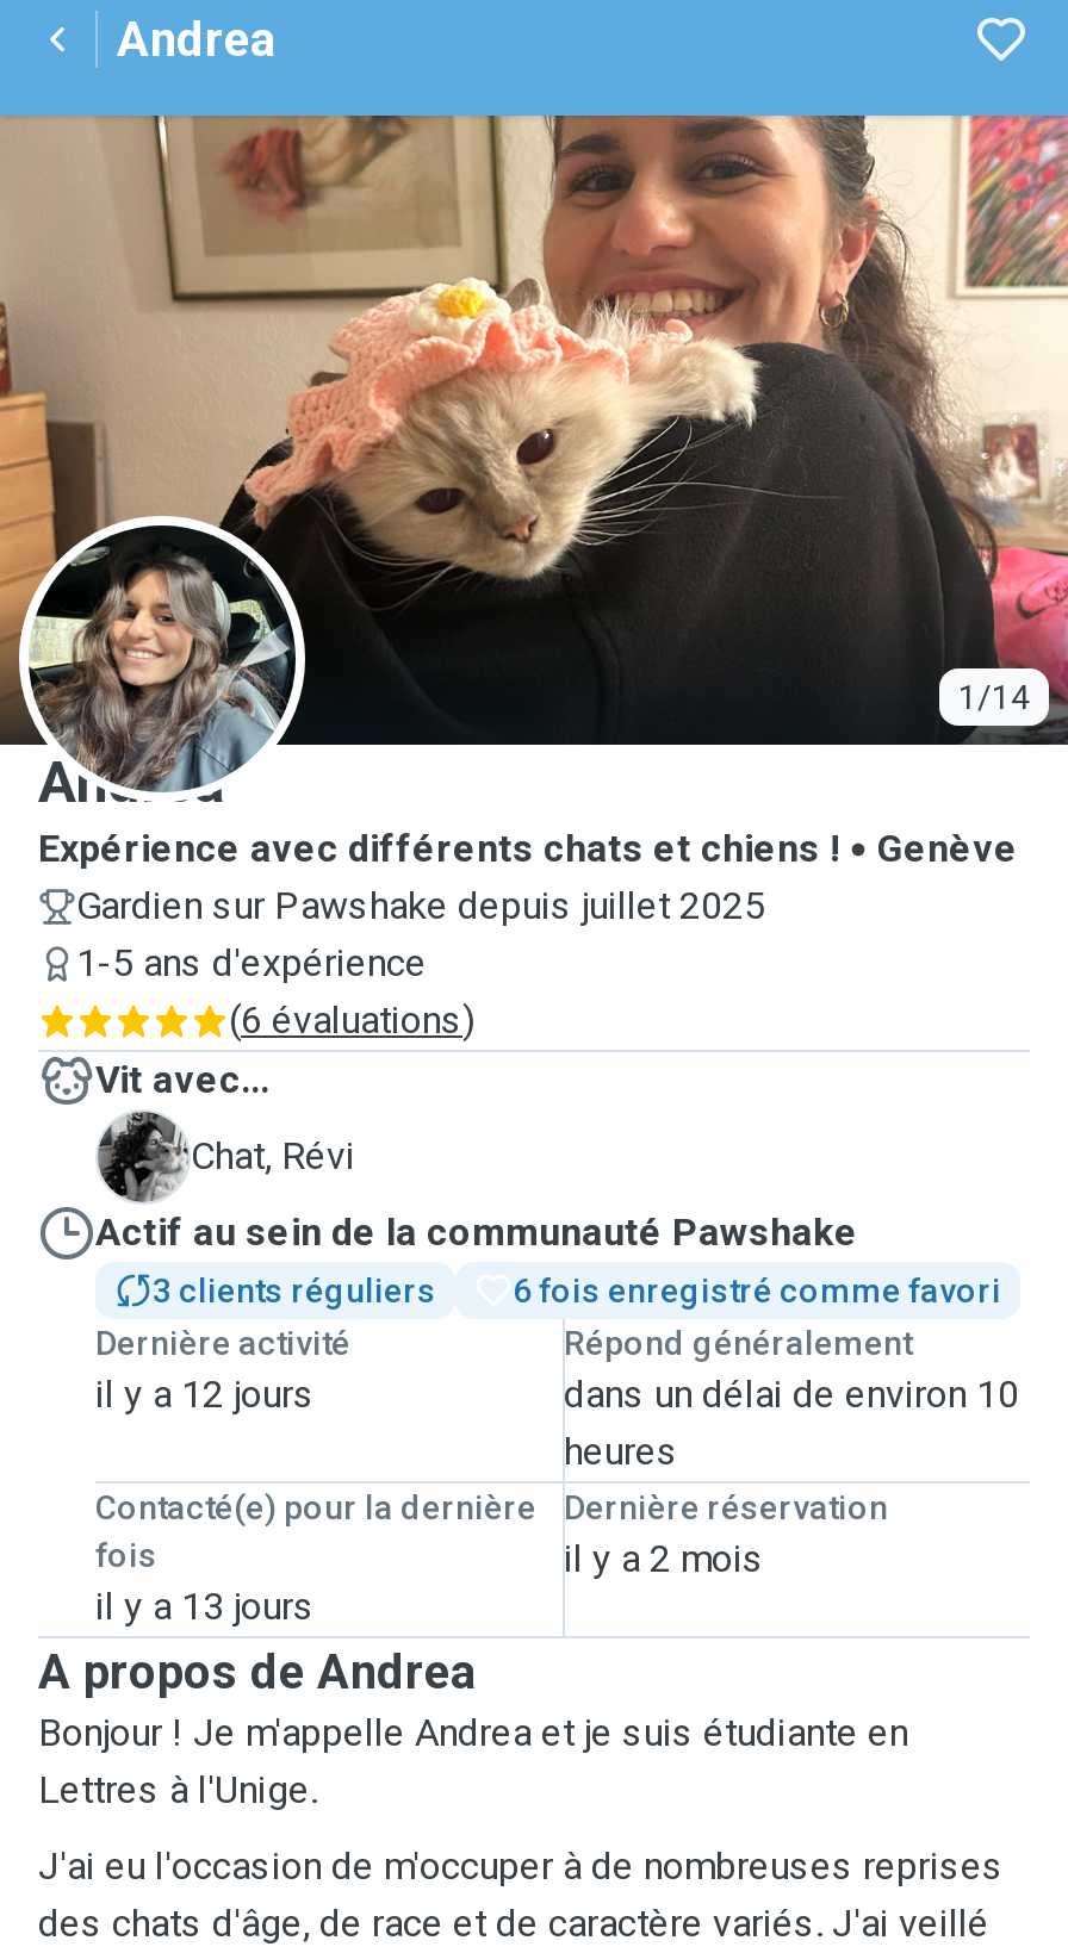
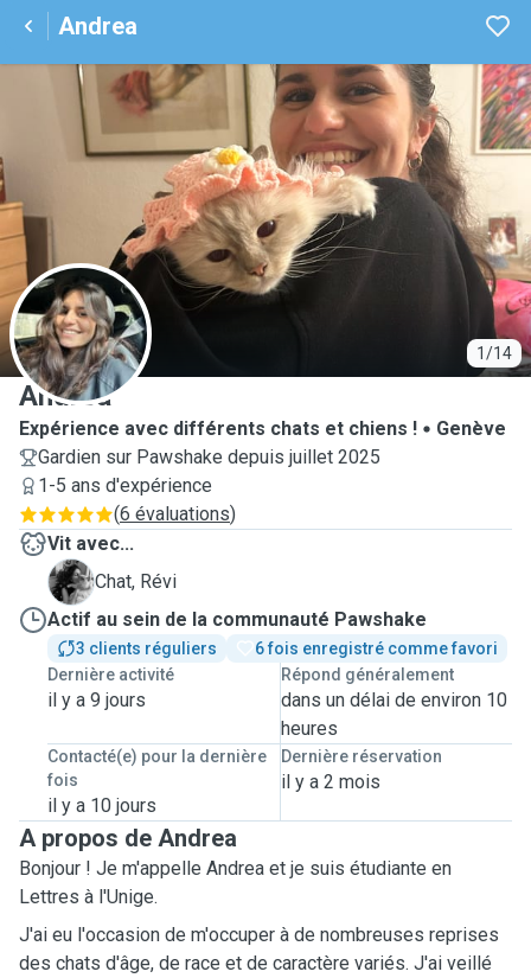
- il y a 12 jours
+ il y a 9 jours

- il y a 13 jours
+ il y a 10 jours
